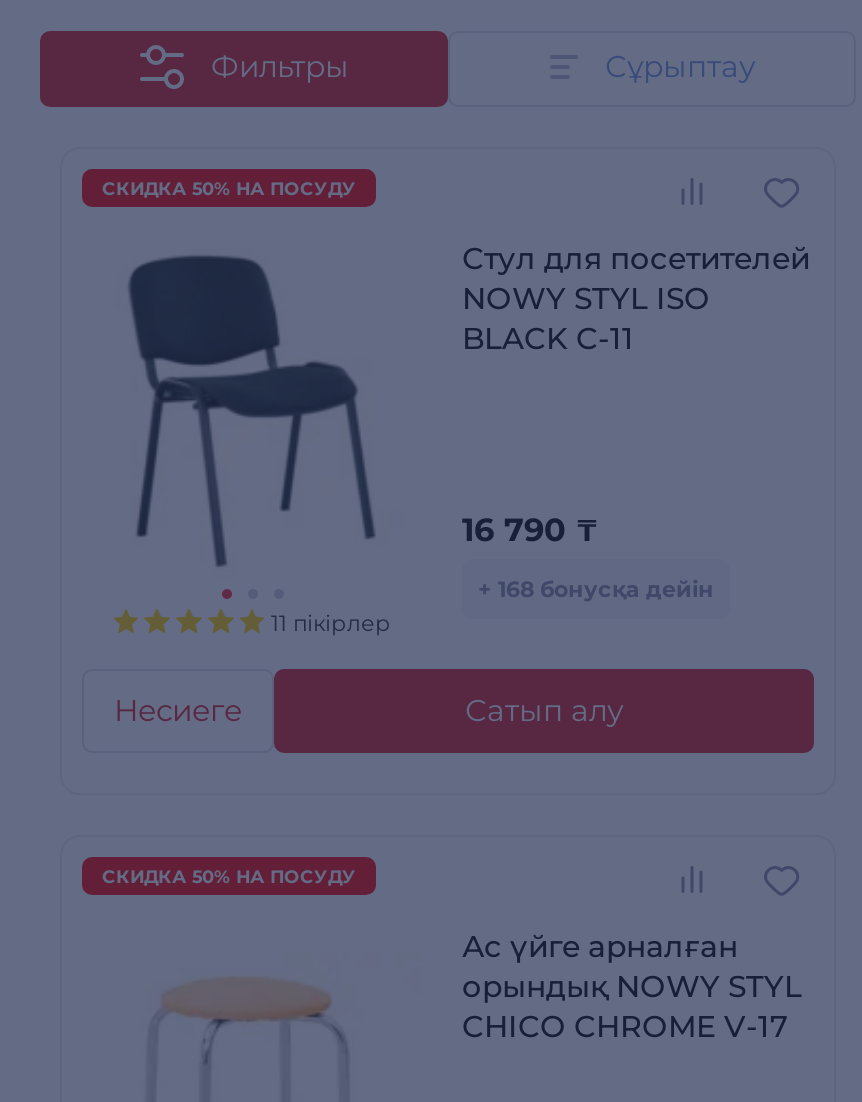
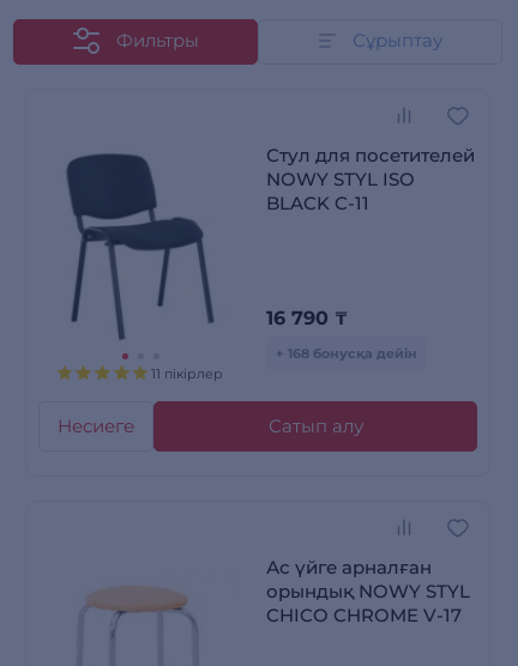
- СКИДКА 50% НА ПОСУДУ

- СКИДКА 50% НА ПОСУДУ
